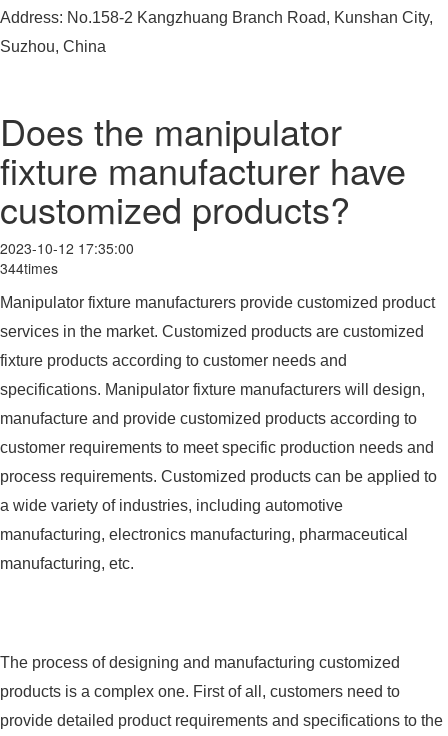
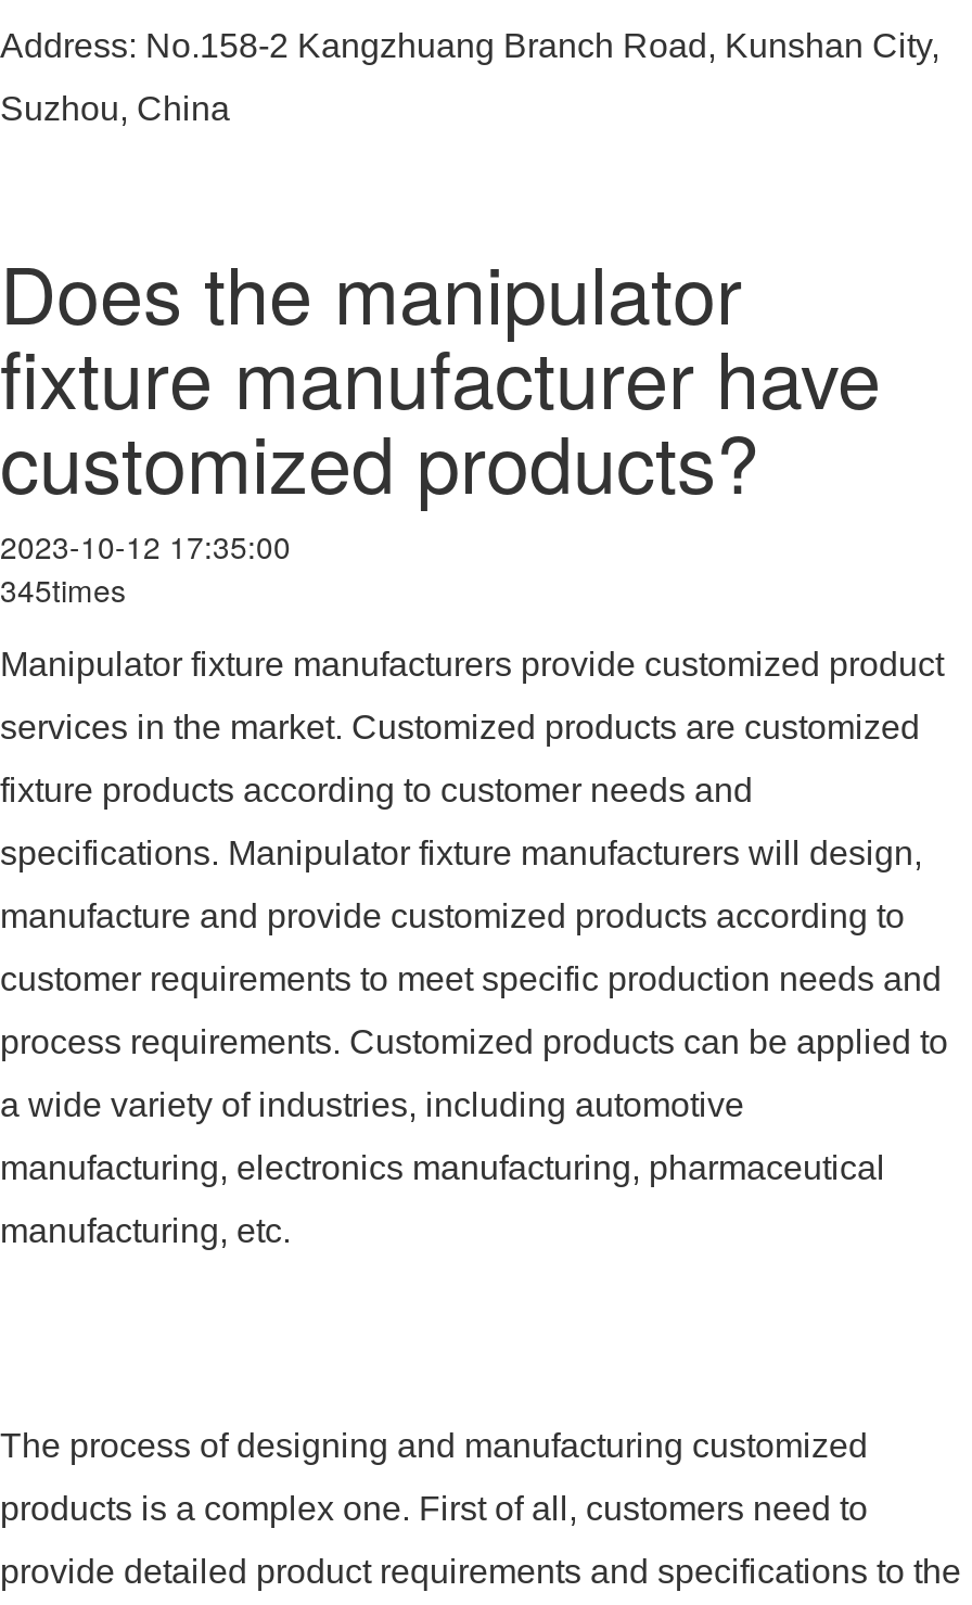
- 344times
+ 345times
